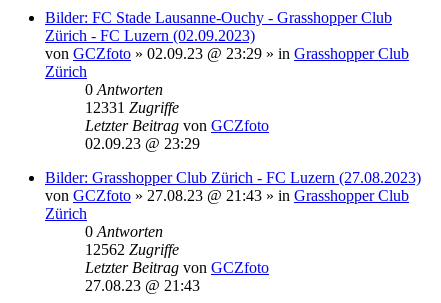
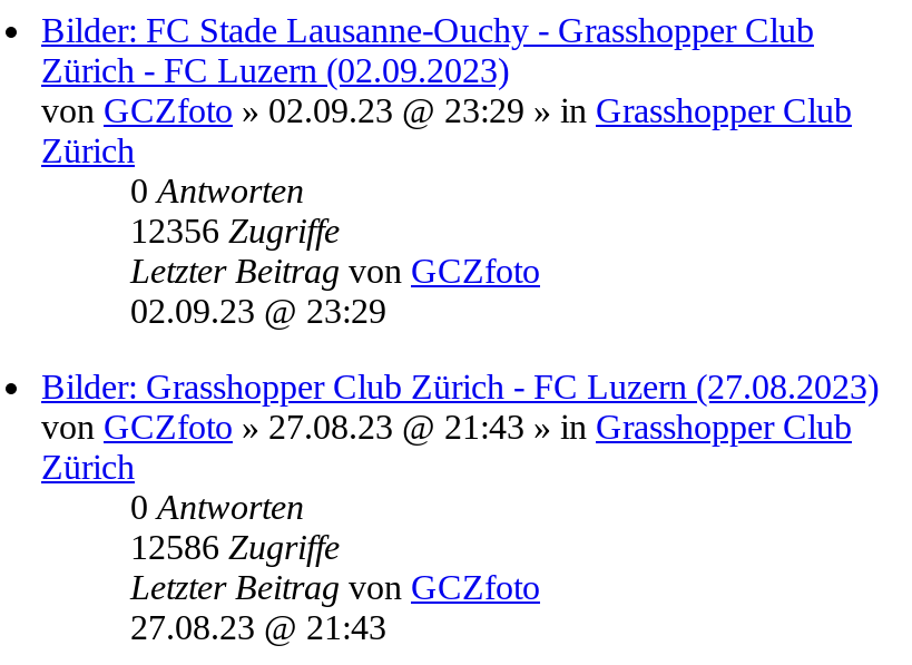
- 12331 Zugriffe
+ 12356 Zugriffe

- 12562 Zugriffe
+ 12586 Zugriffe
